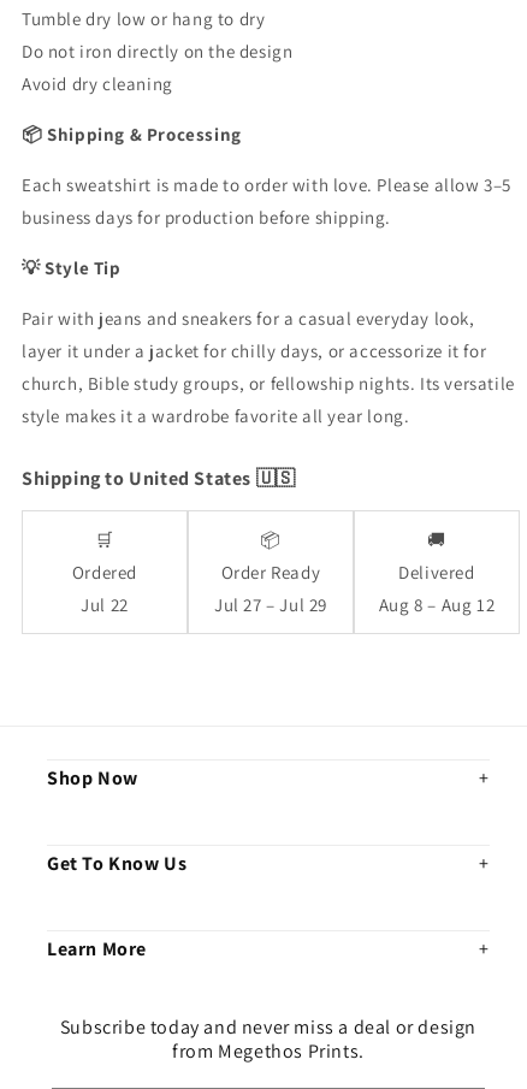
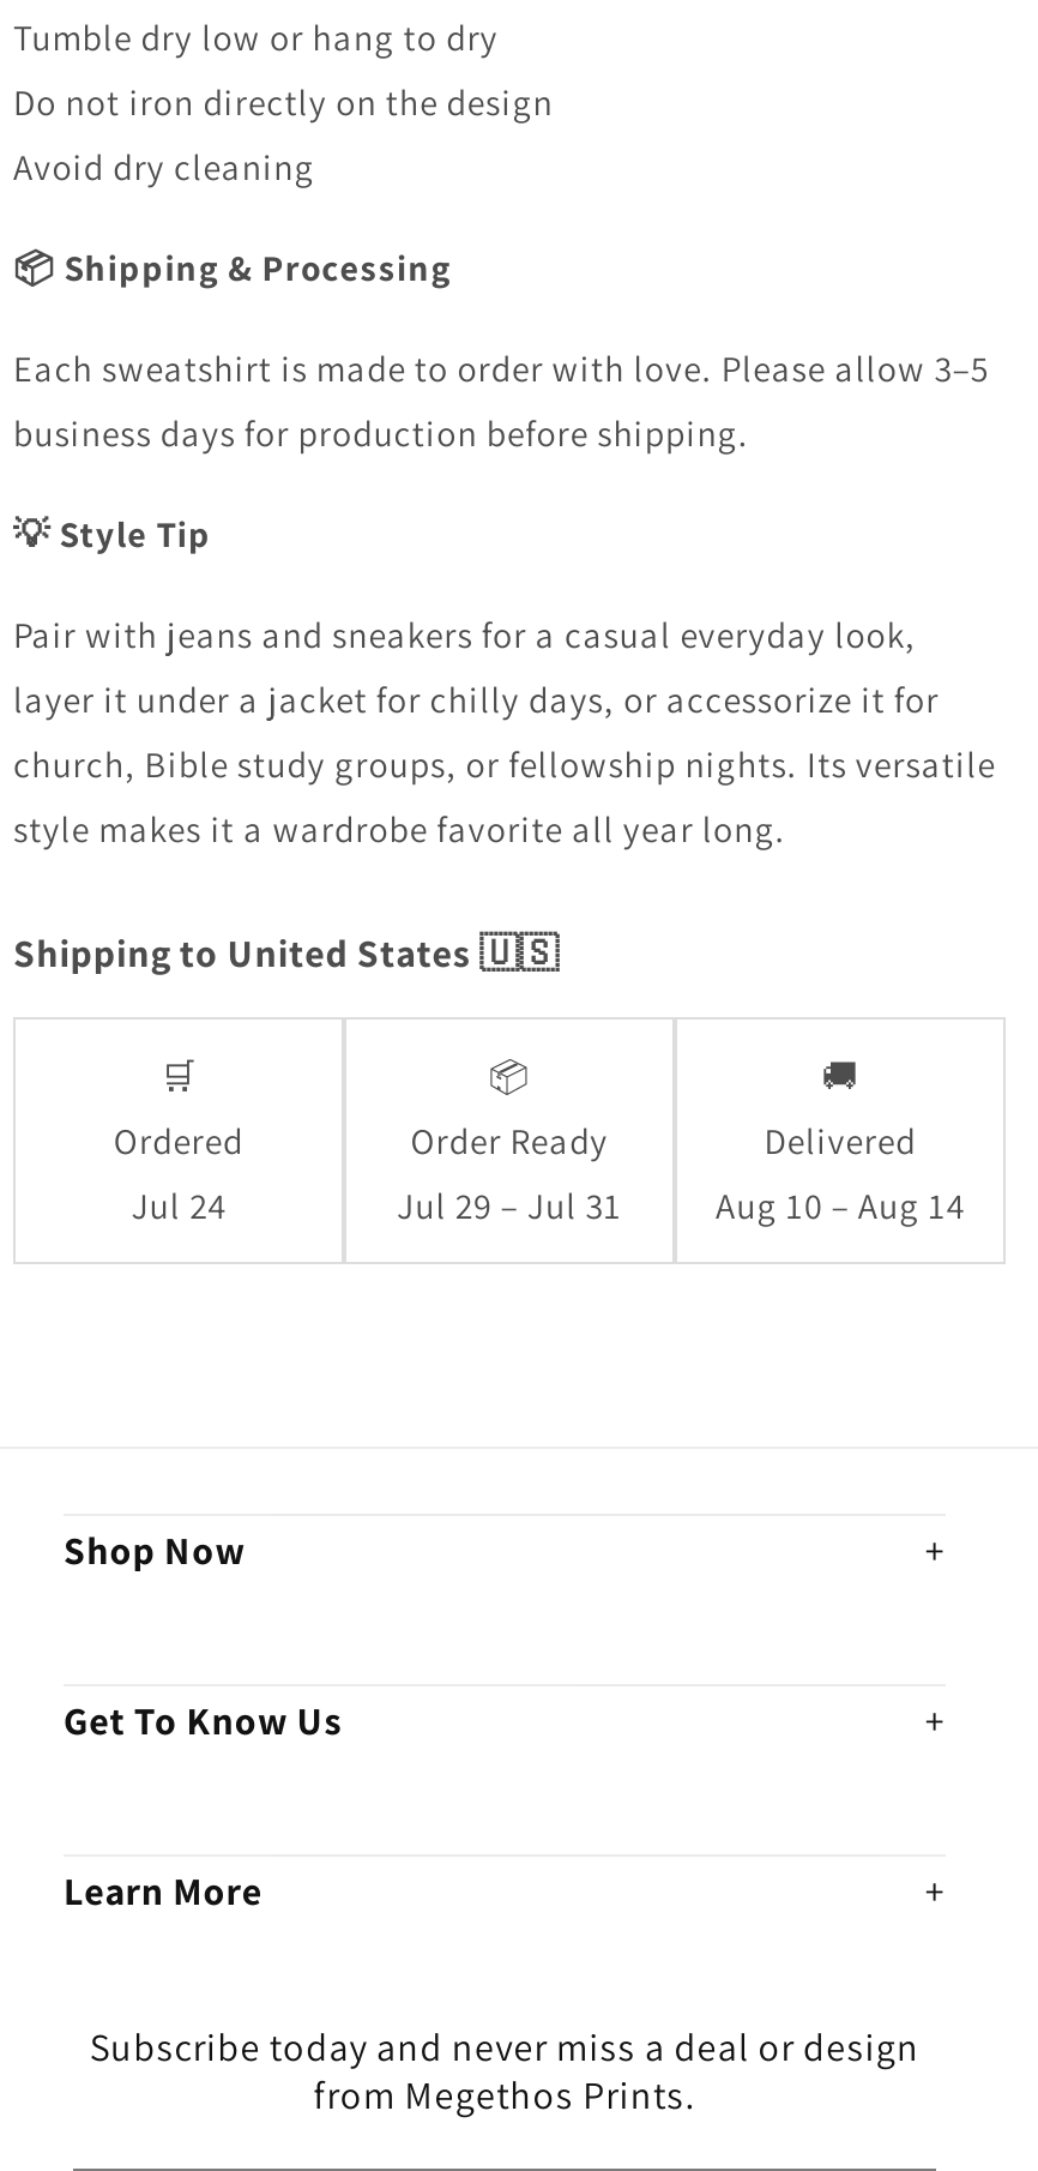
- Jul 22
+ Jul 24

- Jul 27 – Jul 29
+ Jul 29 – Jul 31

- Aug 8 – Aug 12
+ Aug 10 – Aug 14
